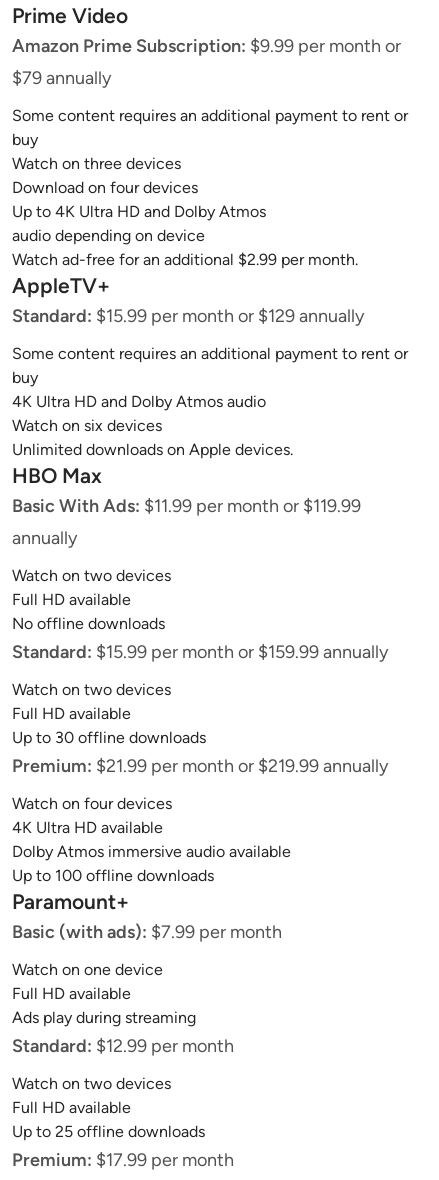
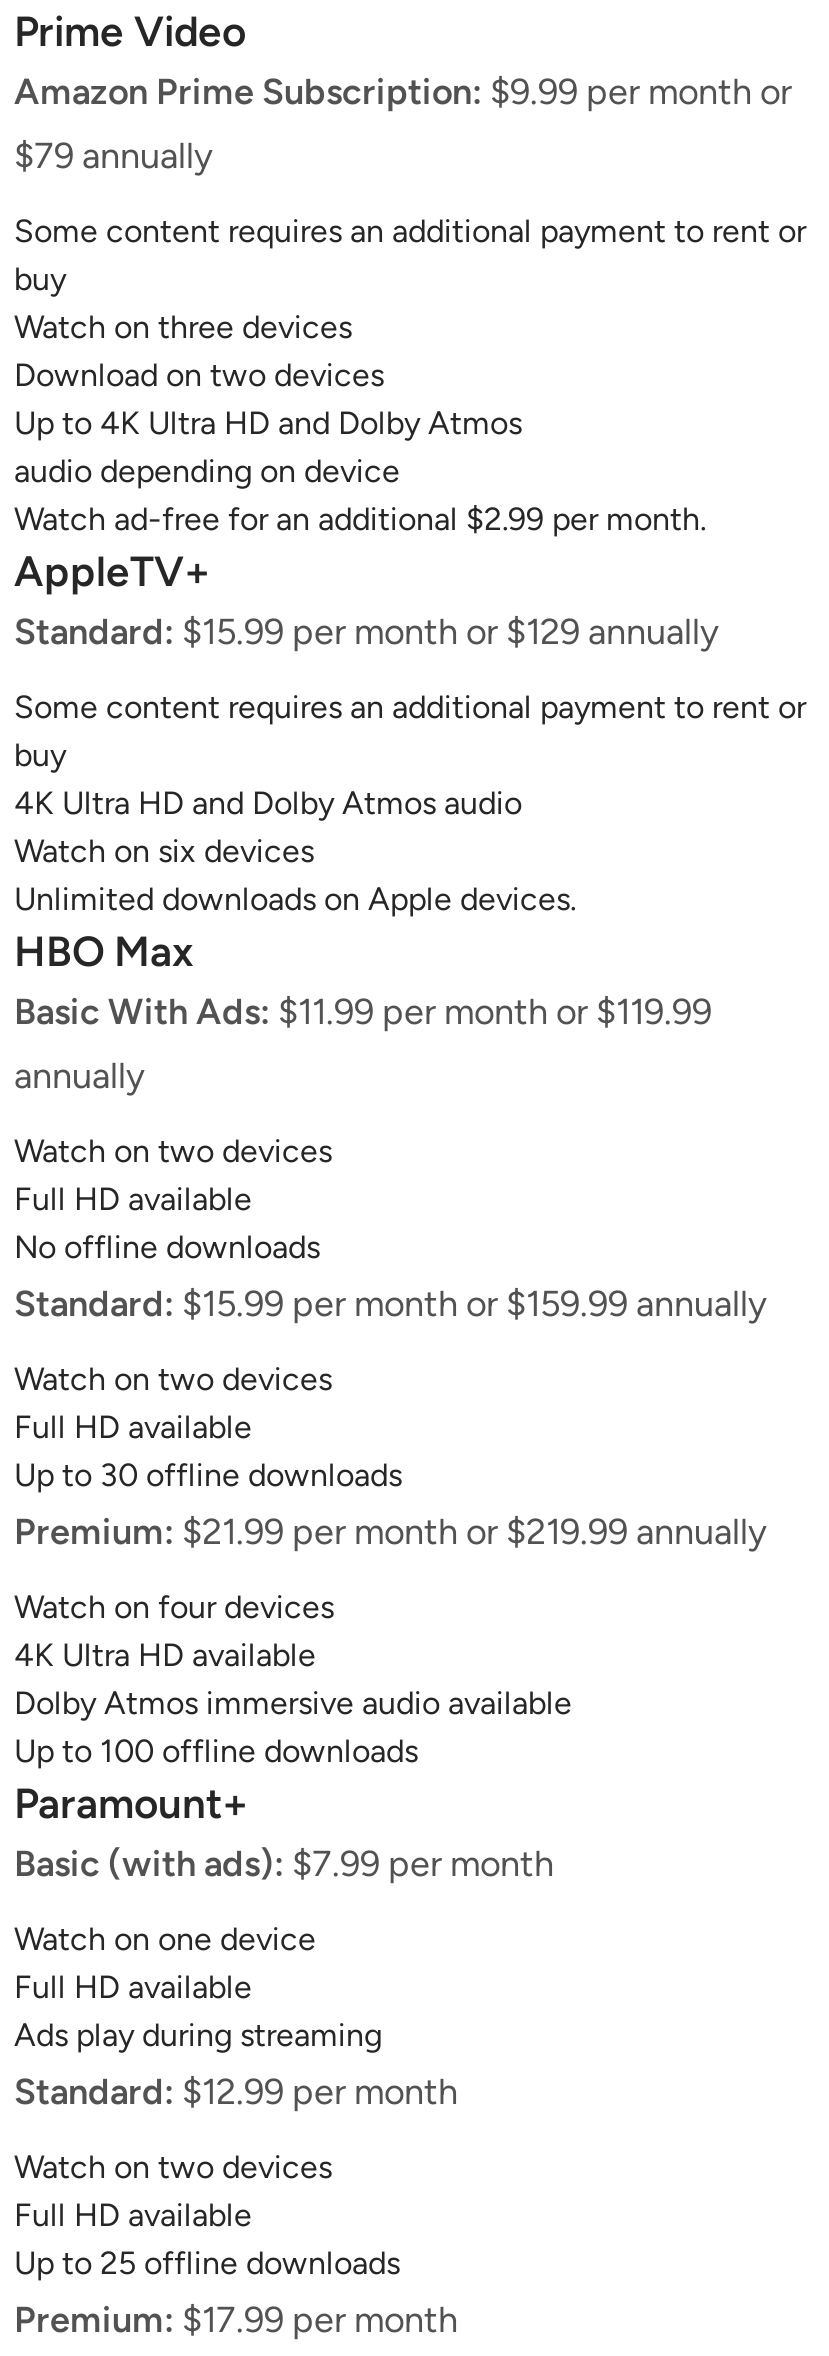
- Download on four devices
+ Download on two devices
